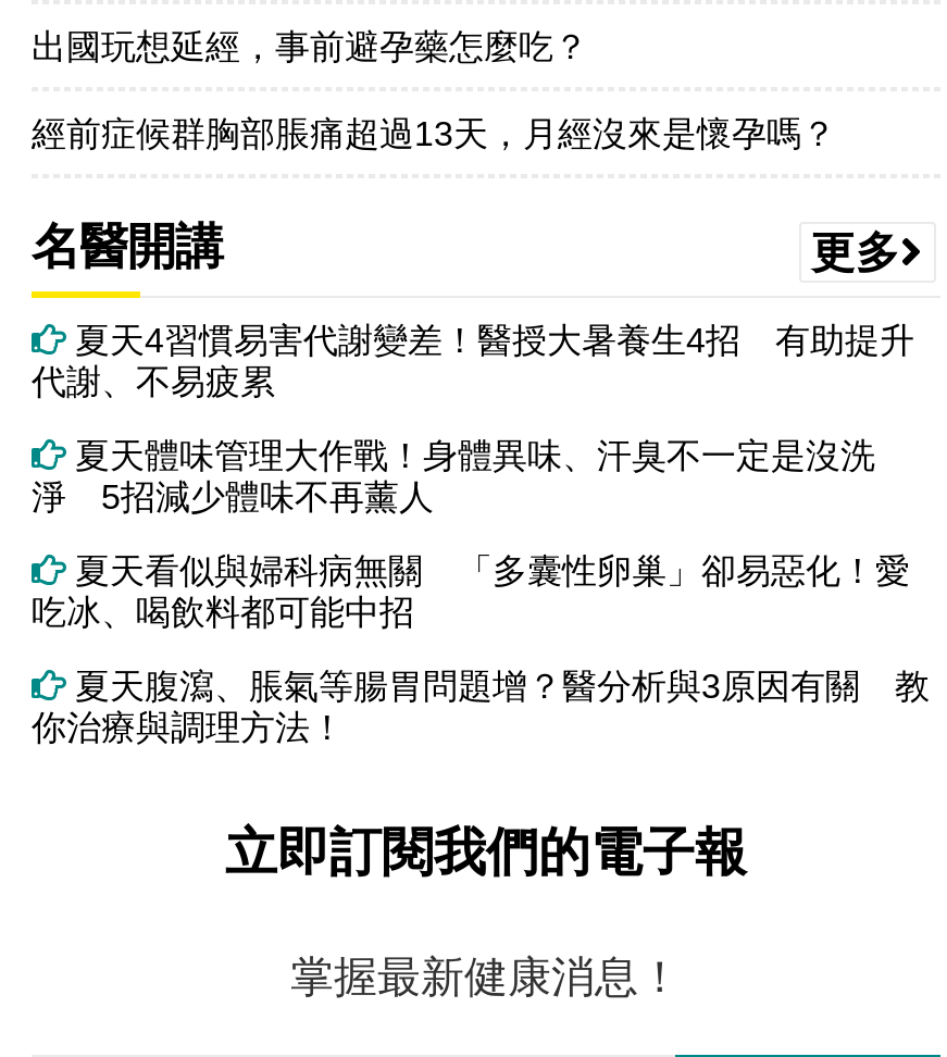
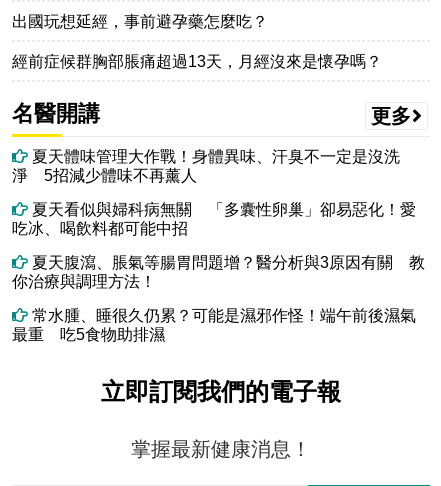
- 夏天4習慣易害代謝變差！醫授大暑養生4招 有助提升
- 代謝、不易疲累

moved up: 夏天體味管理大作戰！身體異味、汗臭不一定是沒洗 | 淨 5招減少體味不再薰人 | 夏天看似與婦科病無關 「多囊性卵巢」卻易惡化！愛 | 吃冰、喝飲料都可能中招 | 夏天腹瀉、脹氣等腸胃問題增？醫分析與3原因有關 教 | 你治療與調理方法！

+ 常水腫、睡很久仍累？可能是濕邪作怪！端午前後濕氣
+ 最重 吃5食物助排濕
